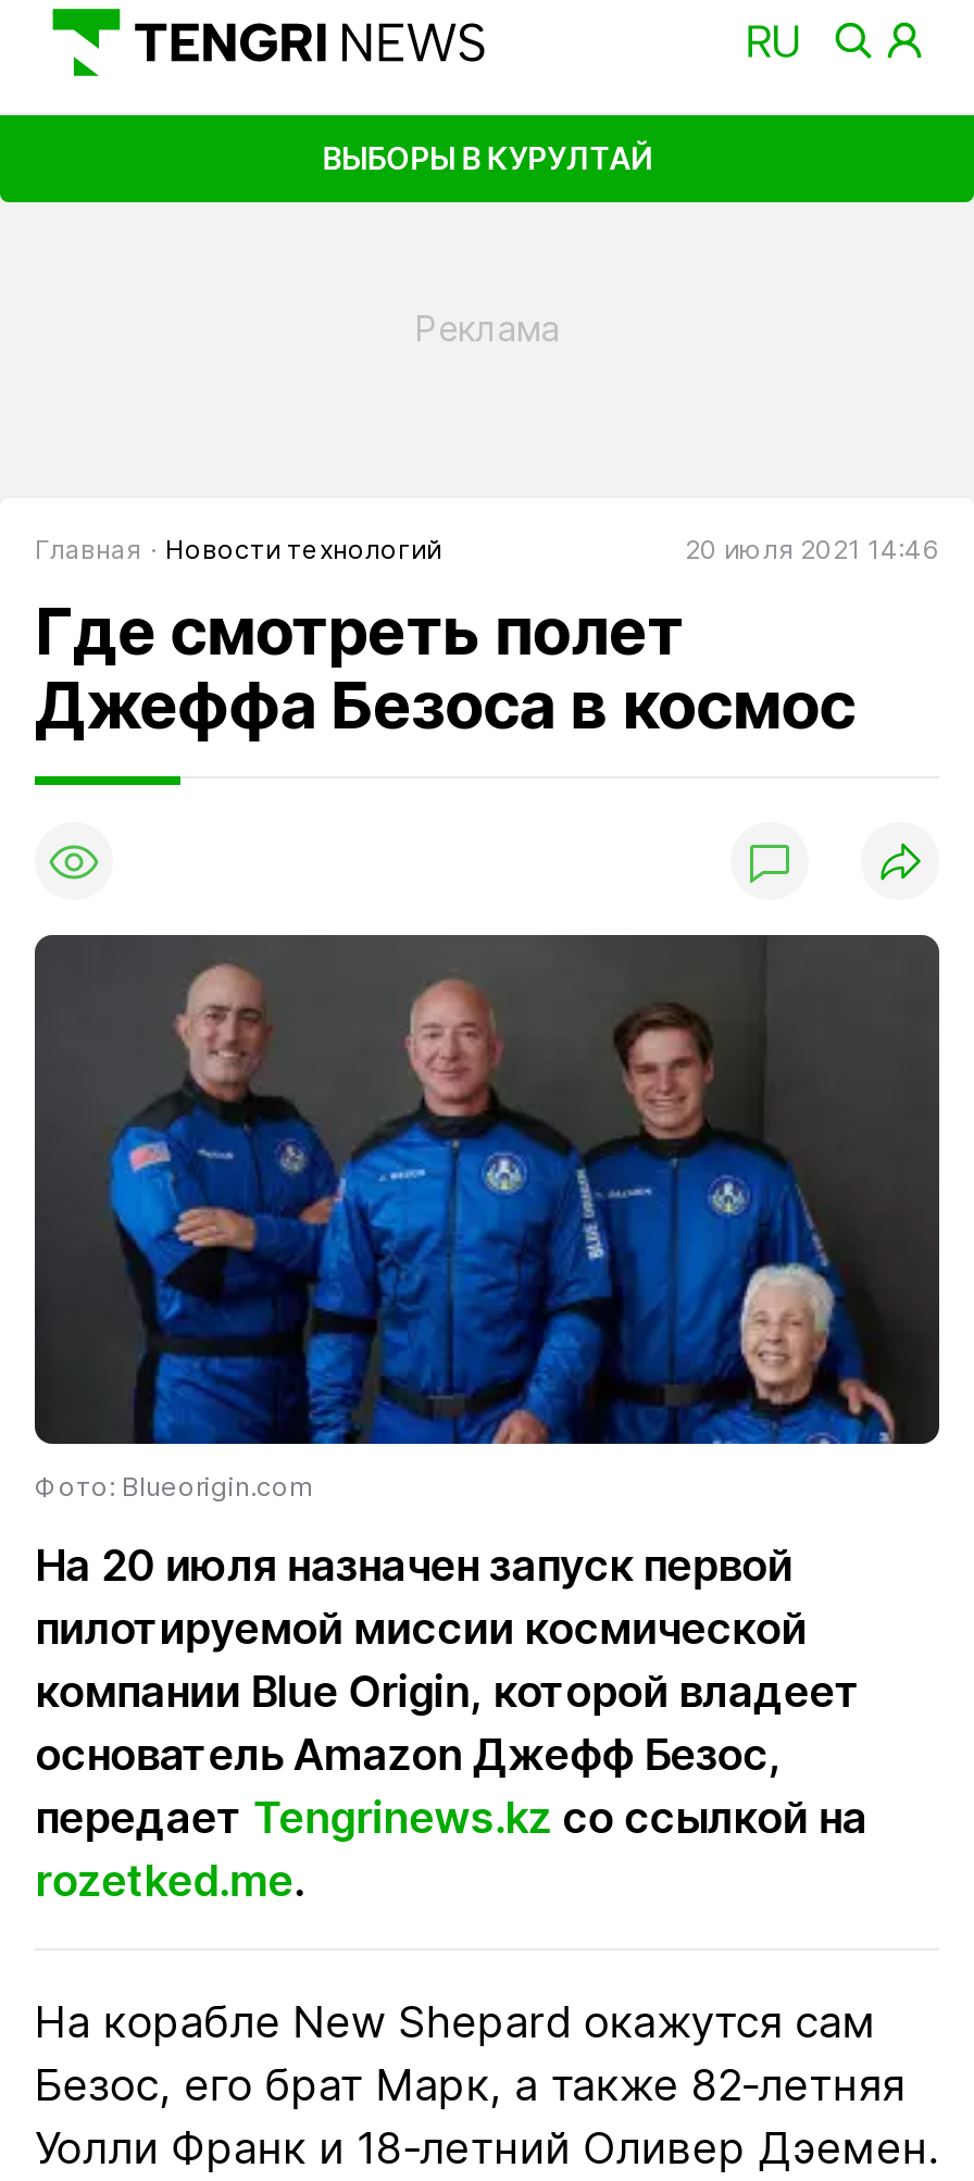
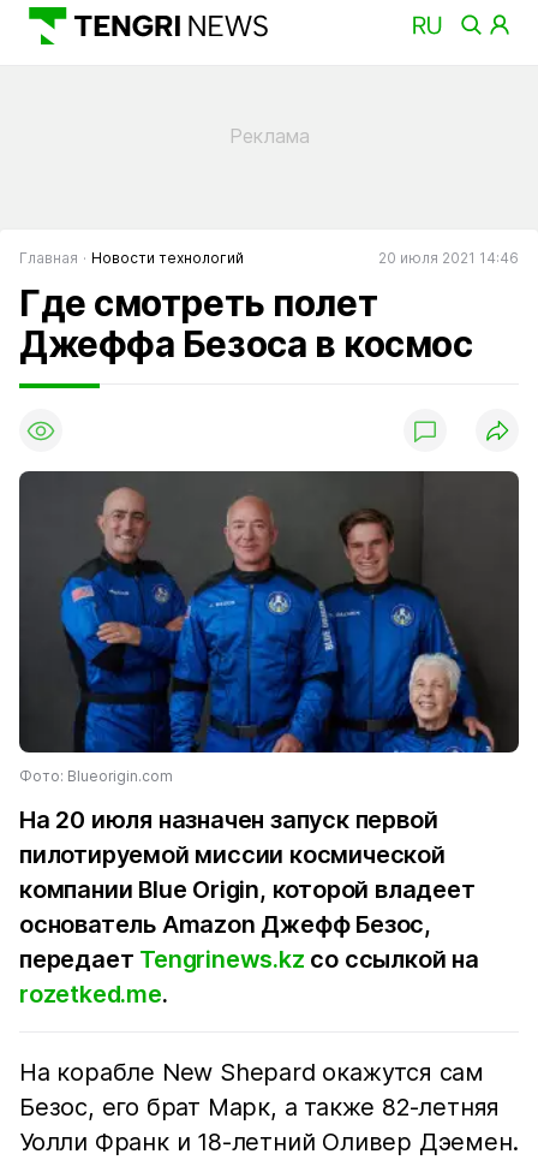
- ВЫБОРЫ В КУРУЛТАЙ
